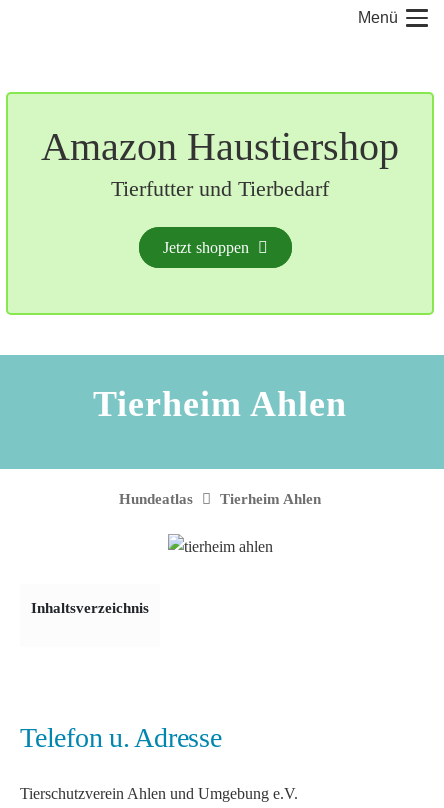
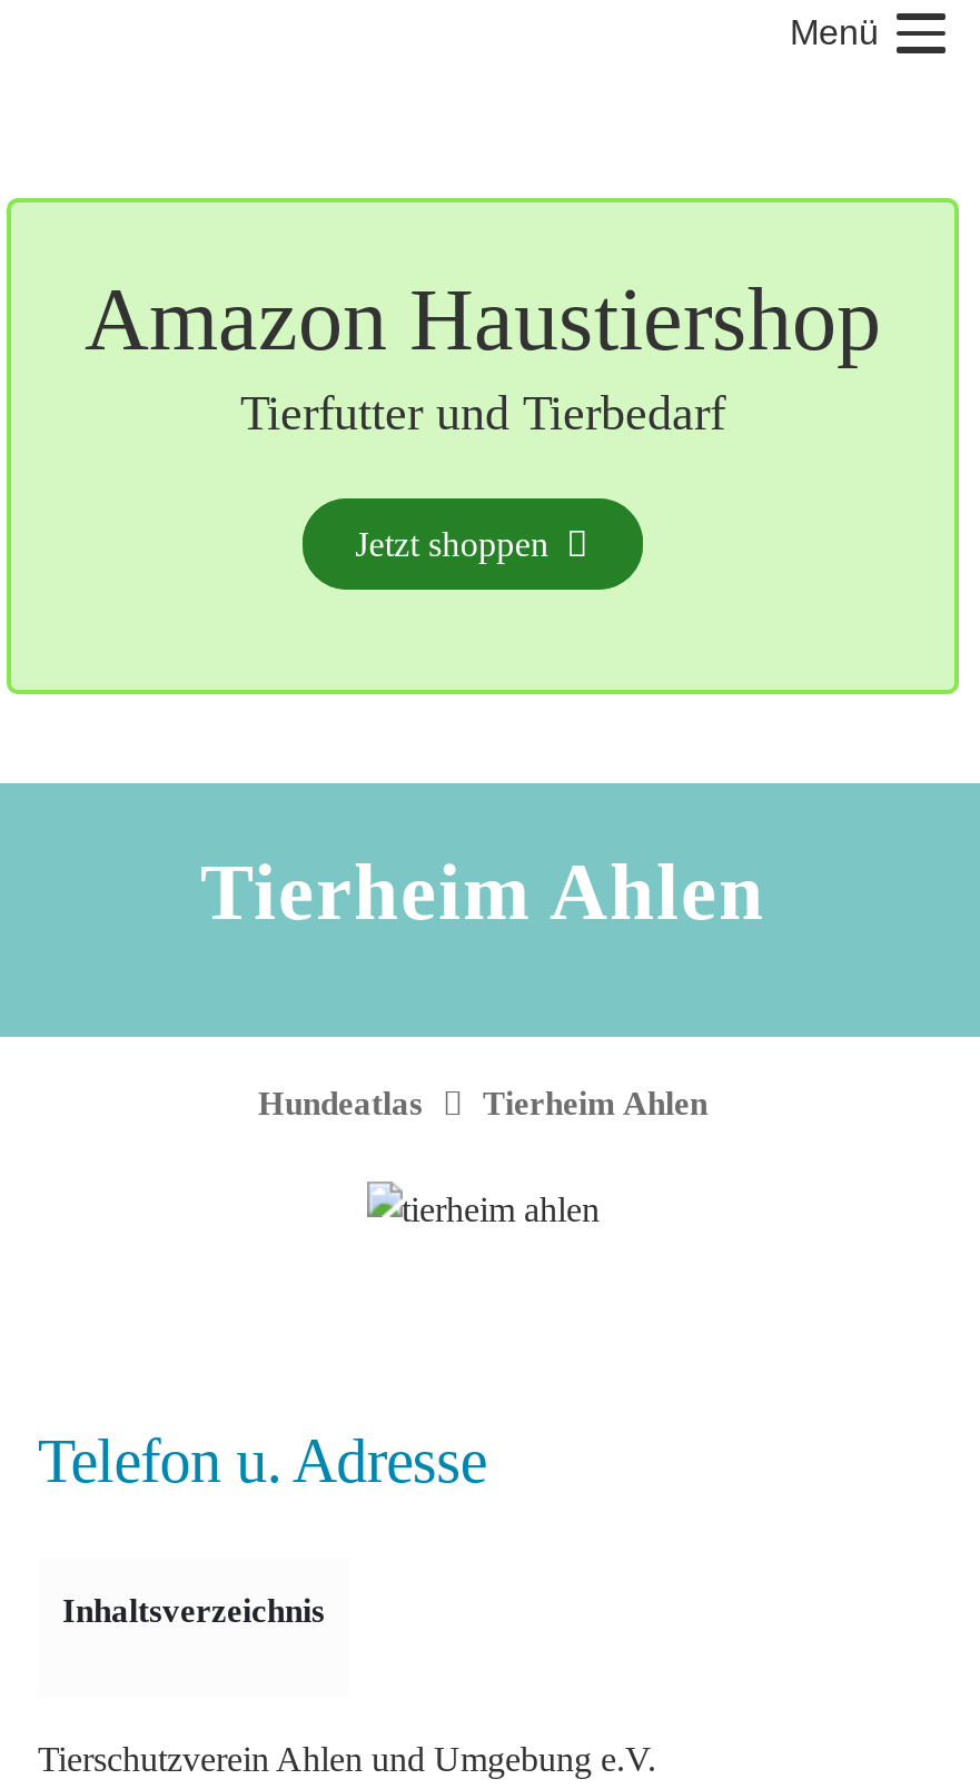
moved down: Inhaltsverzeichnis

moved up: Telefon u. Adresse
